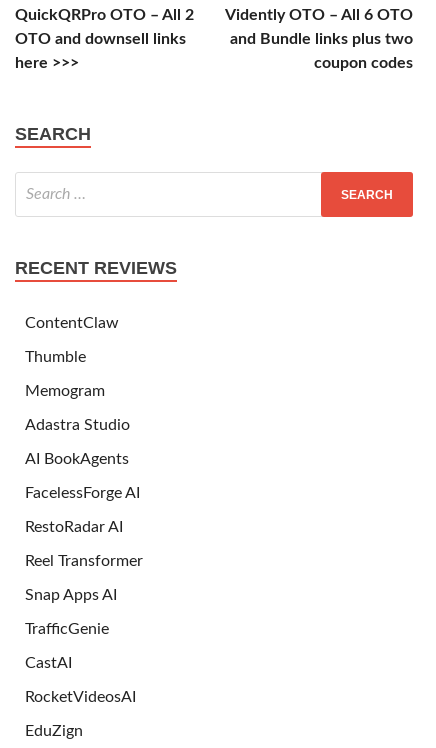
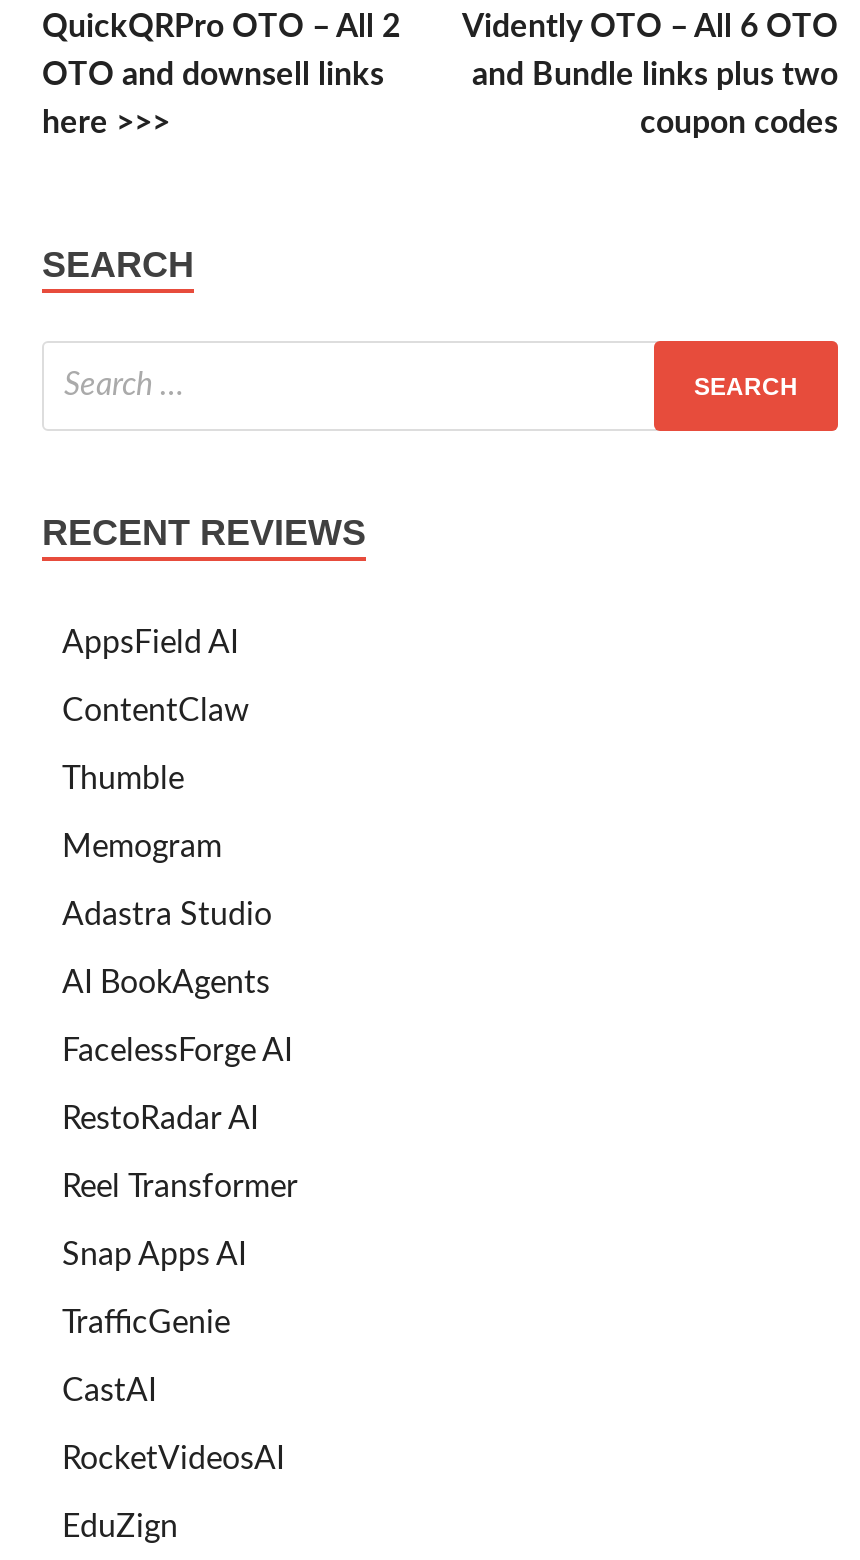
+ AppsField AI
